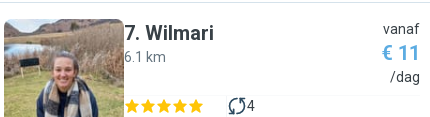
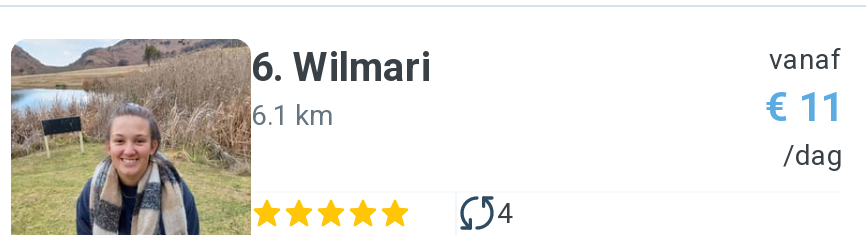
- 7. Wilmari
+ 6. Wilmari
